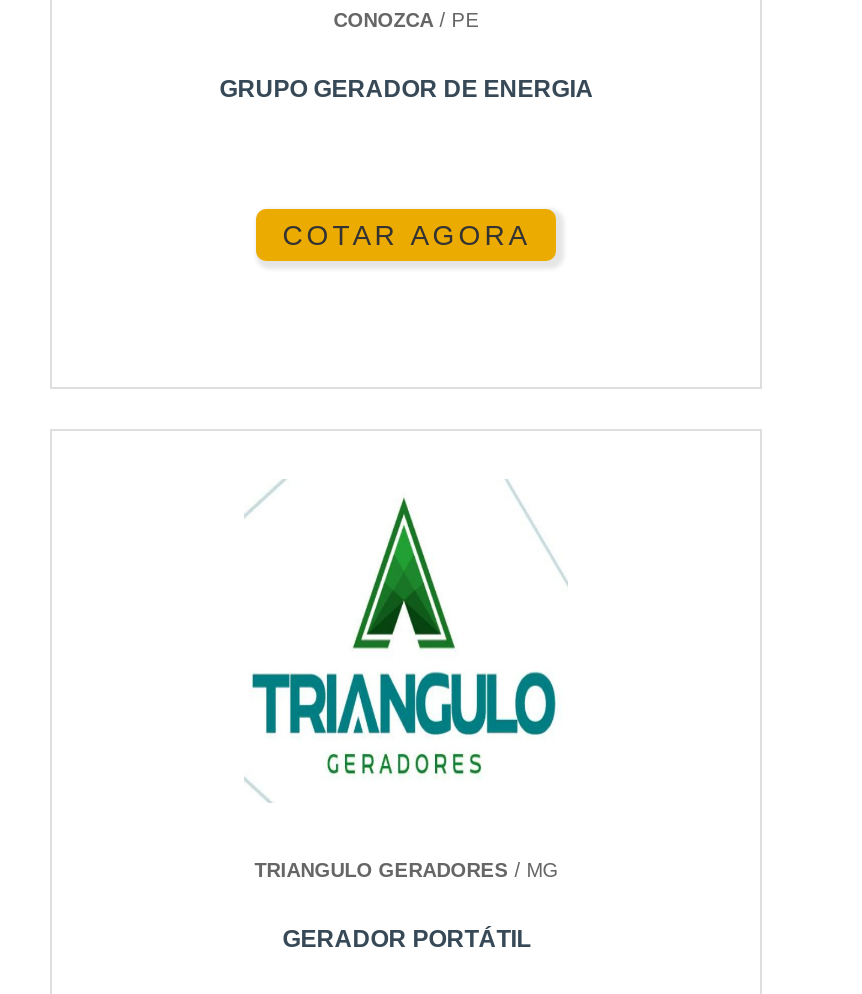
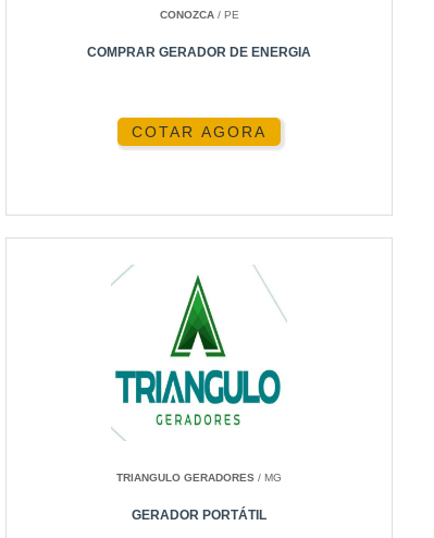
- GRUPO GERADOR DE ENERGIA
+ COMPRAR GERADOR DE ENERGIA
